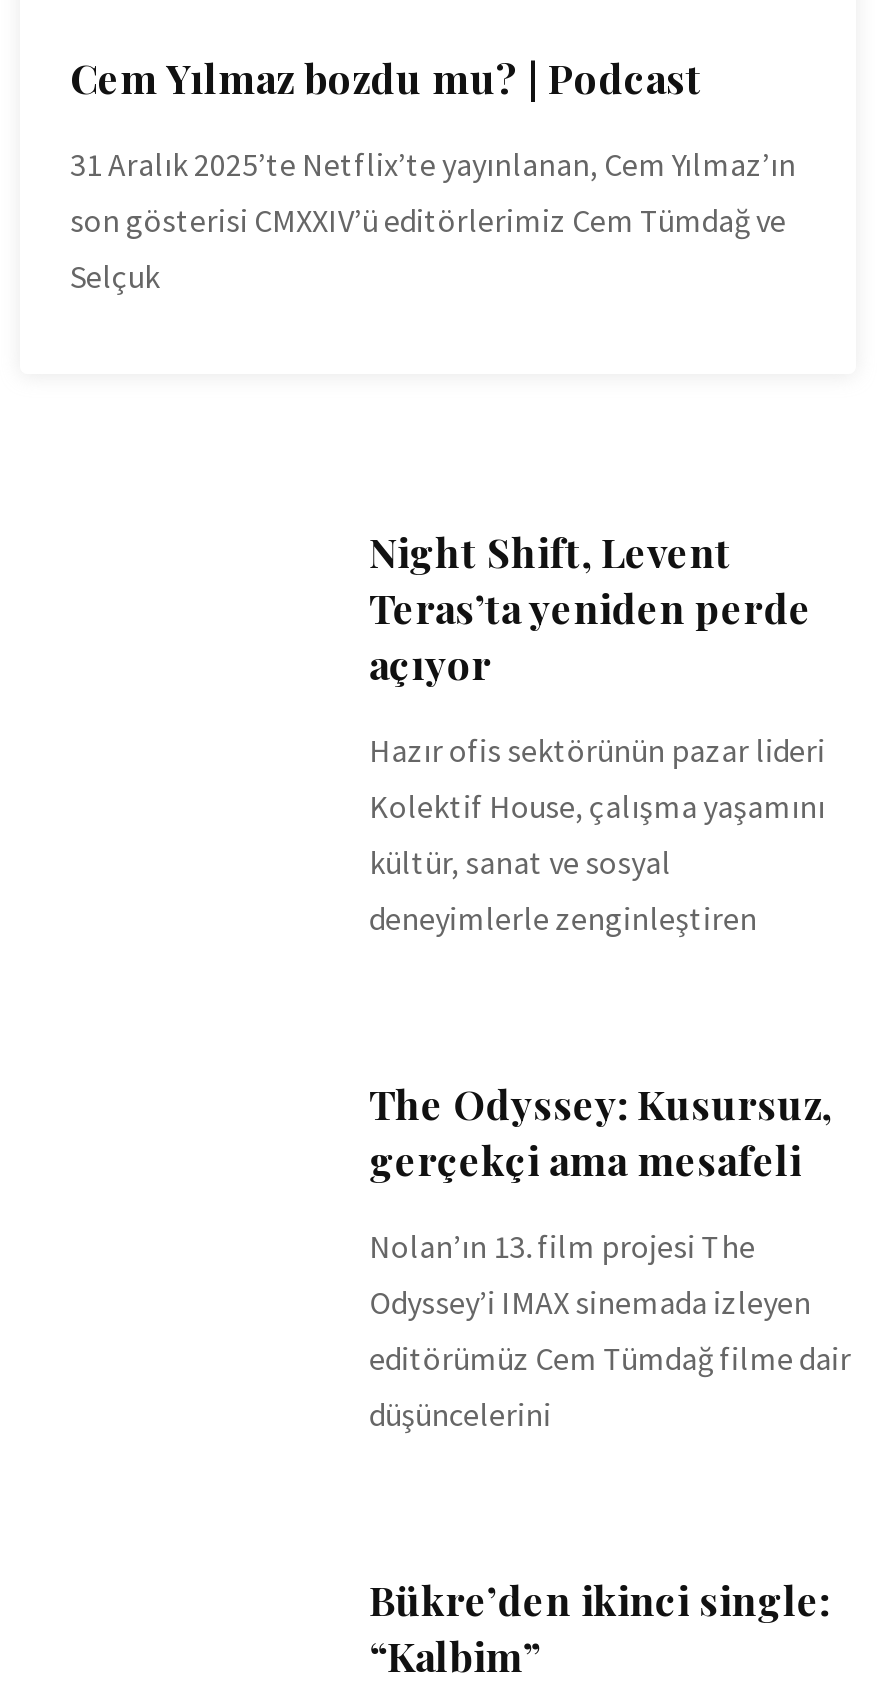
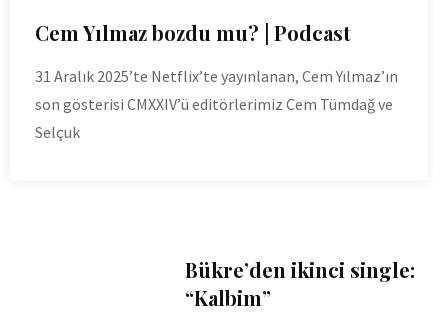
- Night Shift, Levent
- Teras’ta yeniden perde
- açıyor
- Hazır ofis sektörünün pazar lideri
- Kolektif House, çalışma yaşamını
- kültür, sanat ve sosyal
- deneyimlerle zenginleştiren

- The Odyssey: Kusursuz,
- gerçekçi ama mesafeli
- Nolan’ın 13. film projesi The
- Odyssey’i IMAX sinemada izleyen
- editörümüz Cem Tümdağ filme dair
- düşüncelerini
